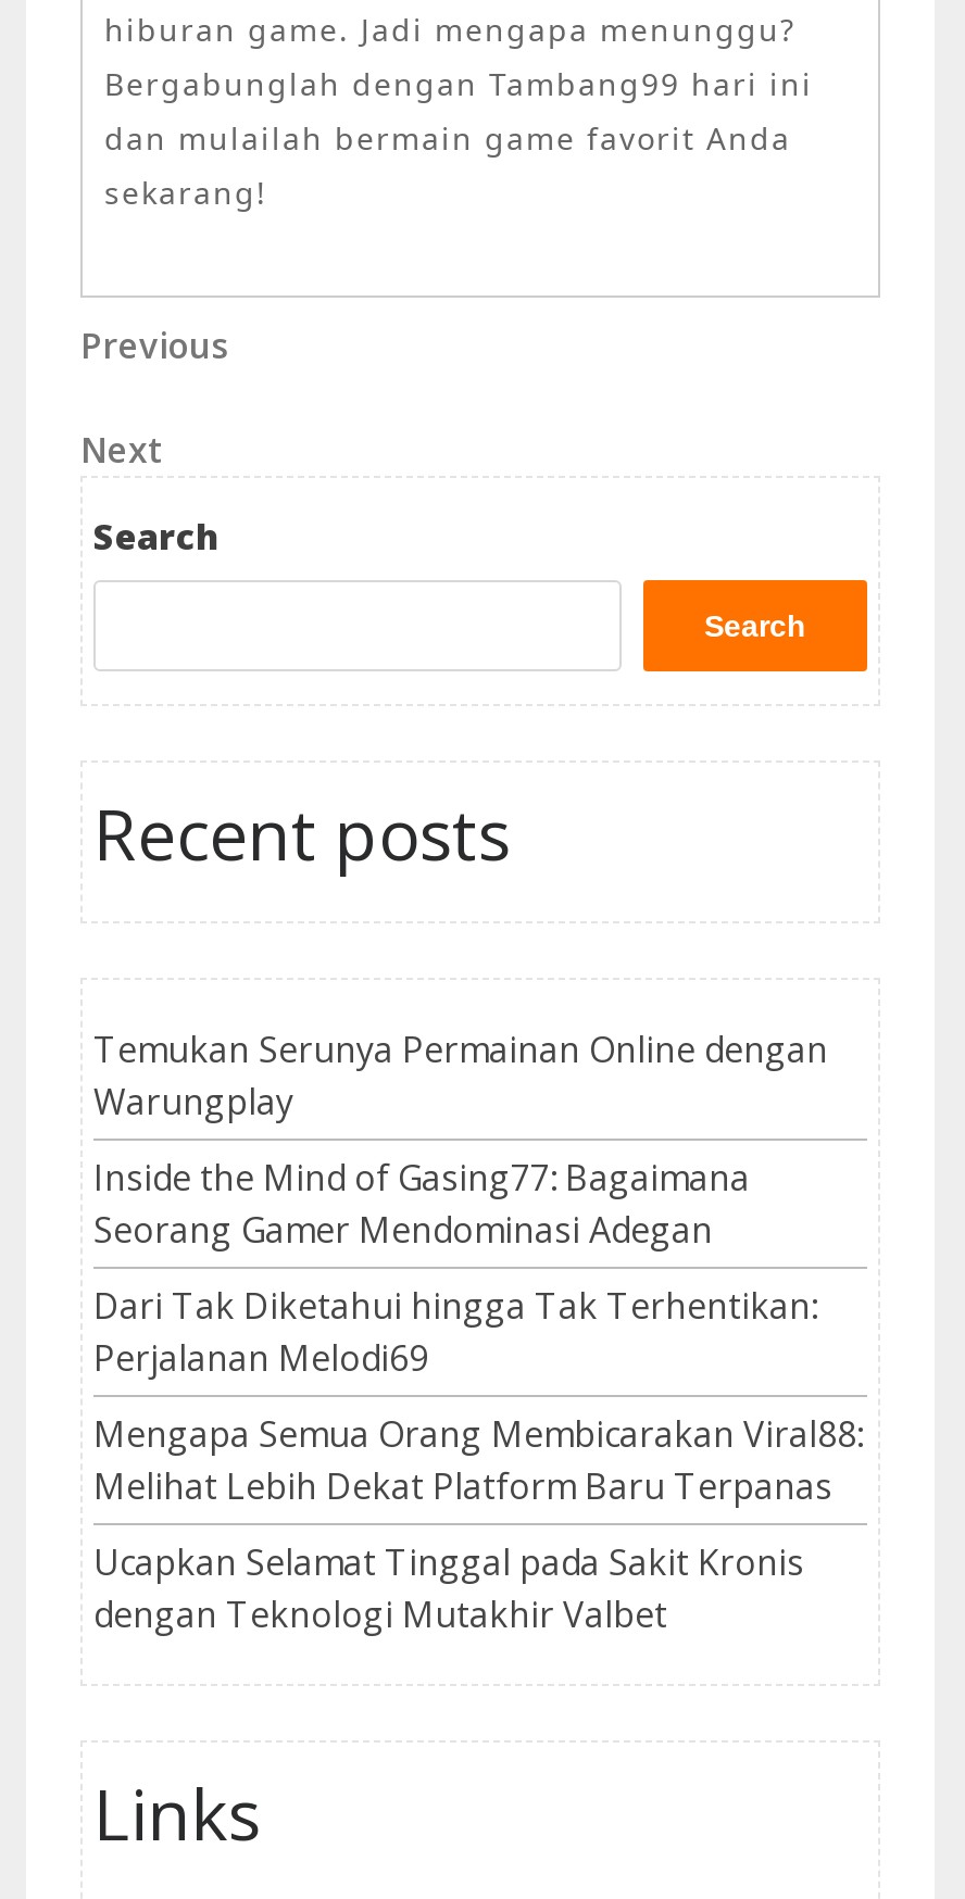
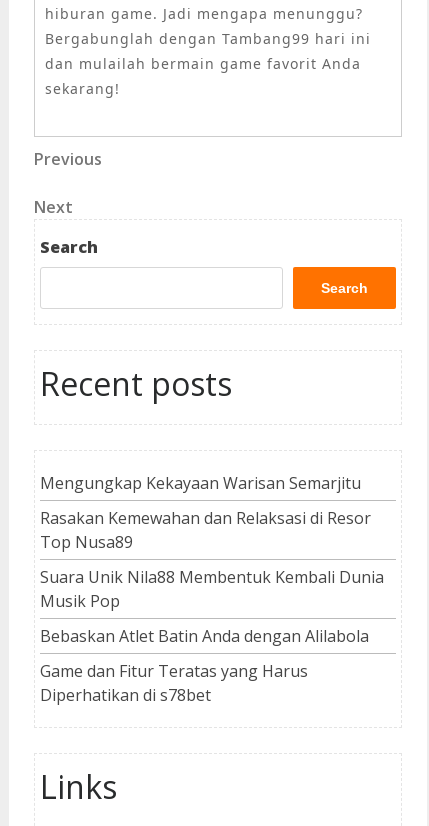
- Temukan Serunya Permainan Online dengan
- Warungplay
+ Mengungkap Kekayaan Warisan Semarjitu

- Inside the Mind of Gasing77: Bagaimana
- Seorang Gamer Mendominasi Adegan
+ Rasakan Kemewahan dan Relaksasi di Resor
+ Top Nusa89

- Dari Tak Diketahui hingga Tak Terhentikan:
- Perjalanan Melodi69
+ Suara Unik Nila88 Membentuk Kembali Dunia
+ Musik Pop

- Mengapa Semua Orang Membicarakan Viral88:
- Melihat Lebih Dekat Platform Baru Terpanas
+ Bebaskan Atlet Batin Anda dengan Alilabola

- Ucapkan Selamat Tinggal pada Sakit Kronis
- dengan Teknologi Mutakhir Valbet
+ Game dan Fitur Teratas yang Harus
+ Diperhatikan di s78bet
